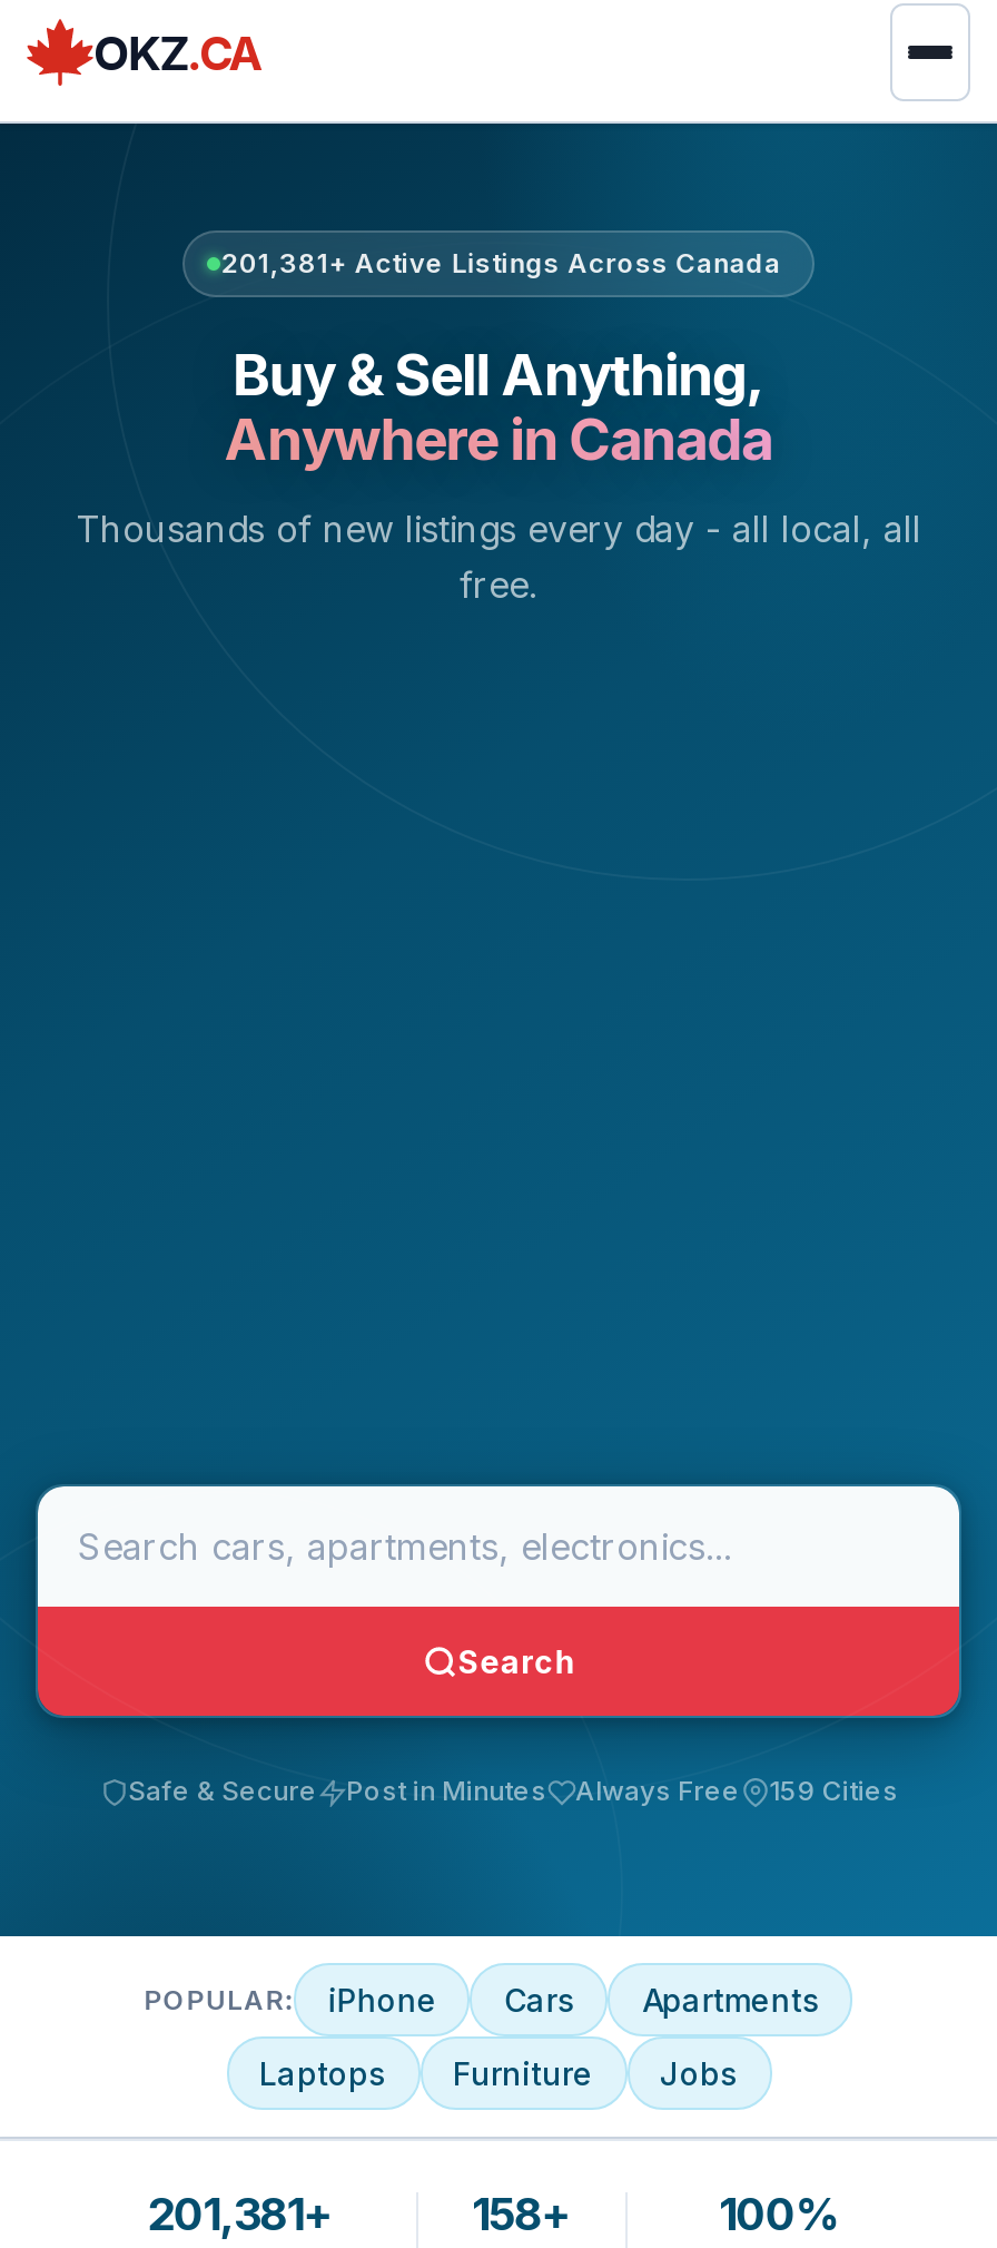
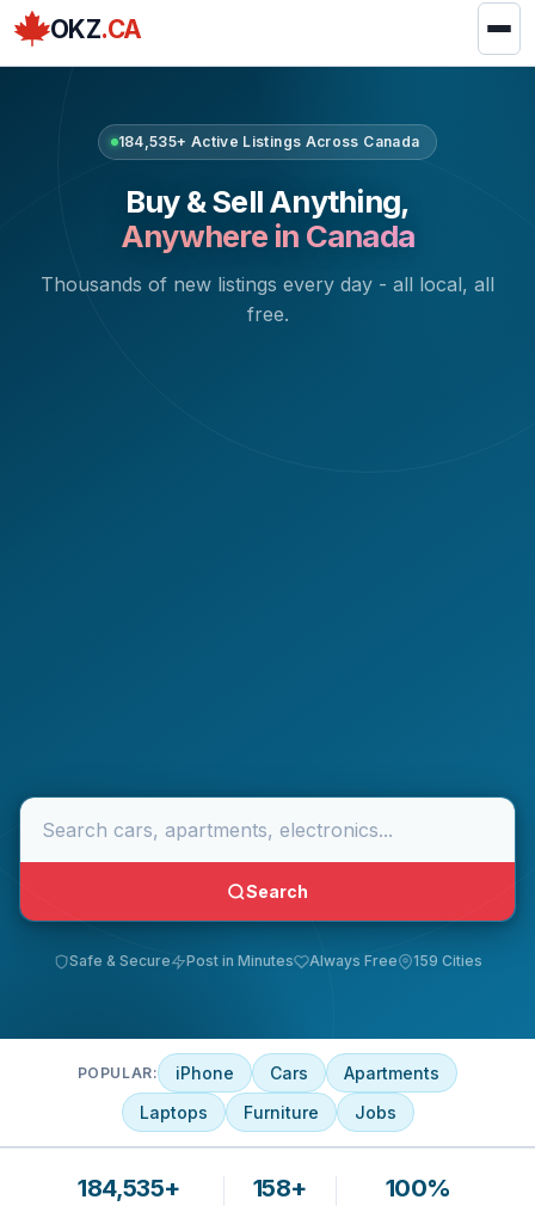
- 201,381+ Active Listings Across Canada
+ 184,535+ Active Listings Across Canada

- 201,381+
+ 184,535+
